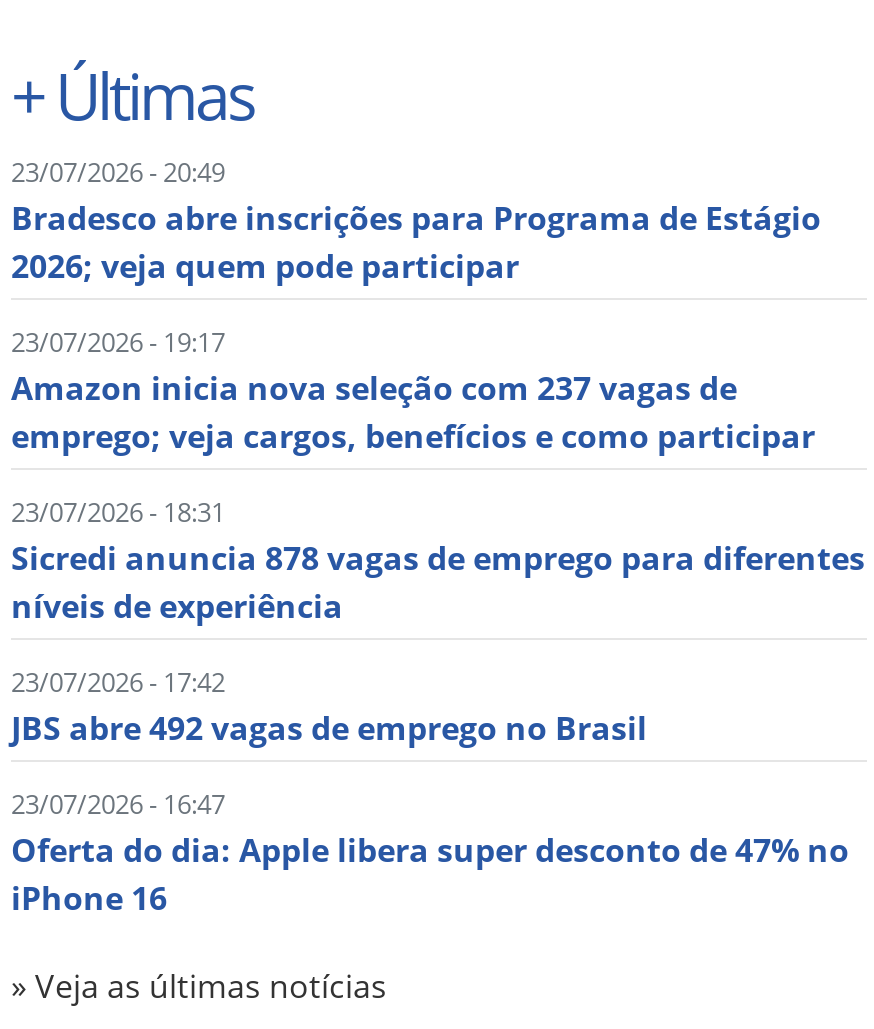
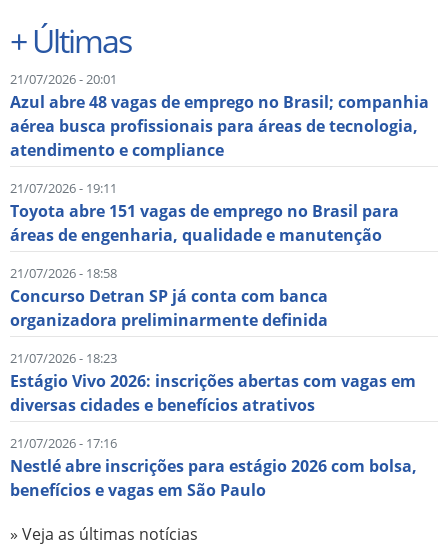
- 23/07/2026 - 20:49
- Bradesco abre inscrições para Programa de Estágio
- 2026; veja quem pode participar
+ 21/07/2026 - 20:01
+ Azul abre 48 vagas de emprego no Brasil; companhia
+ aérea busca profissionais para áreas de tecnologia,
+ atendimento e compliance

- 23/07/2026 - 19:17
- Amazon inicia nova seleção com 237 vagas de
- emprego; veja cargos, benefícios e como participar
+ 21/07/2026 - 19:11
+ Toyota abre 151 vagas de emprego no Brasil para
+ áreas de engenharia, qualidade e manutenção

- 23/07/2026 - 18:31
- Sicredi anuncia 878 vagas de emprego para diferentes
- níveis de experiência
+ 21/07/2026 - 18:58
+ Concurso Detran SP já conta com banca
+ organizadora preliminarmente definida

- 23/07/2026 - 17:42
- JBS abre 492 vagas de emprego no Brasil
+ 21/07/2026 - 18:23
+ Estágio Vivo 2026: inscrições abertas com vagas em
+ diversas cidades e benefícios atrativos

- 23/07/2026 - 16:47
- Oferta do dia: Apple libera super desconto de 47% no
- iPhone 16
+ 21/07/2026 - 17:16
+ Nestlé abre inscrições para estágio 2026 com bolsa,
+ benefícios e vagas em São Paulo
